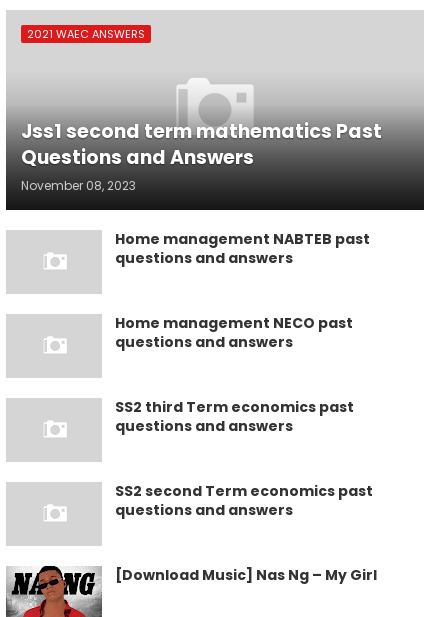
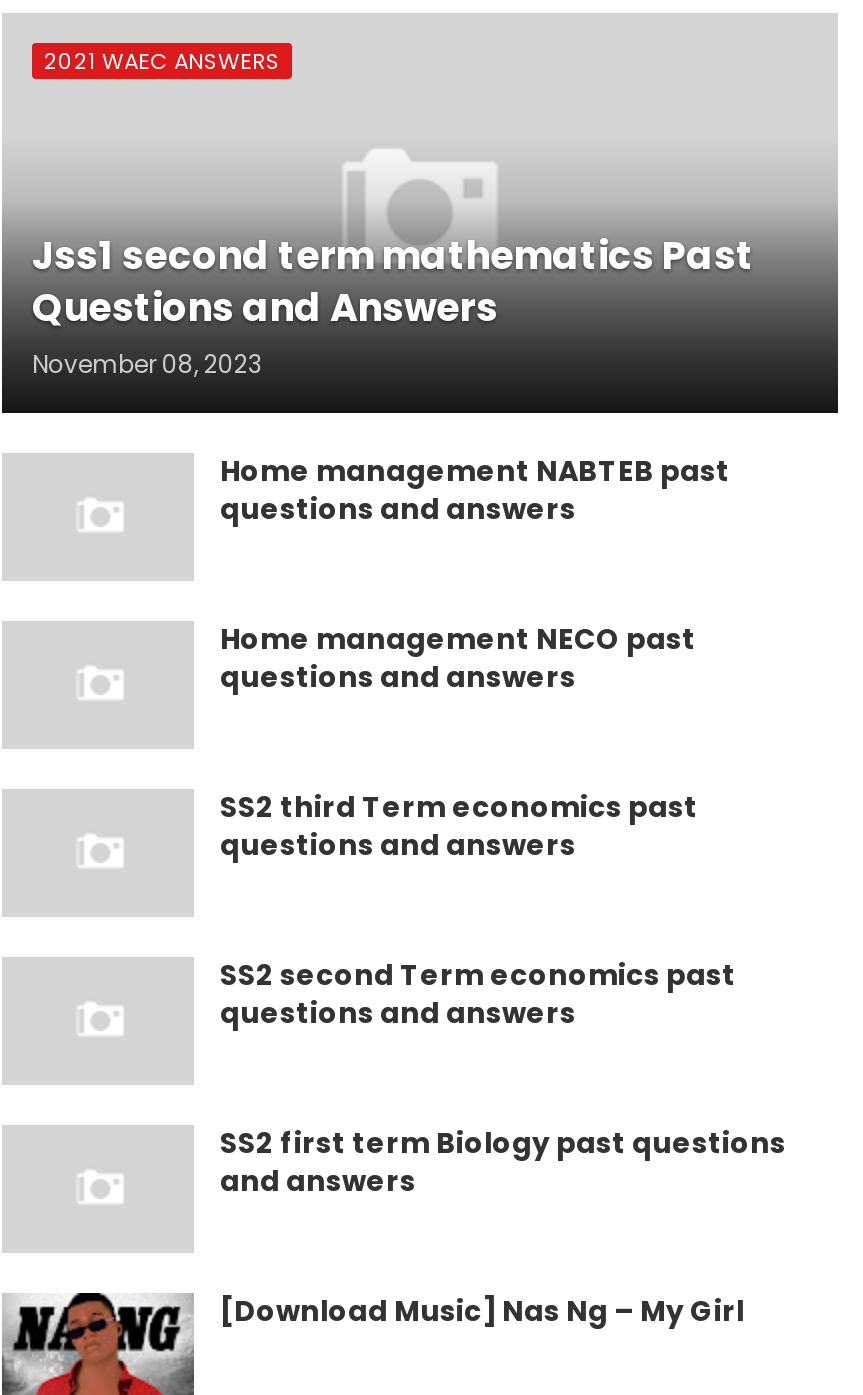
+ SS2 first term Biology past questions
+ and answers
